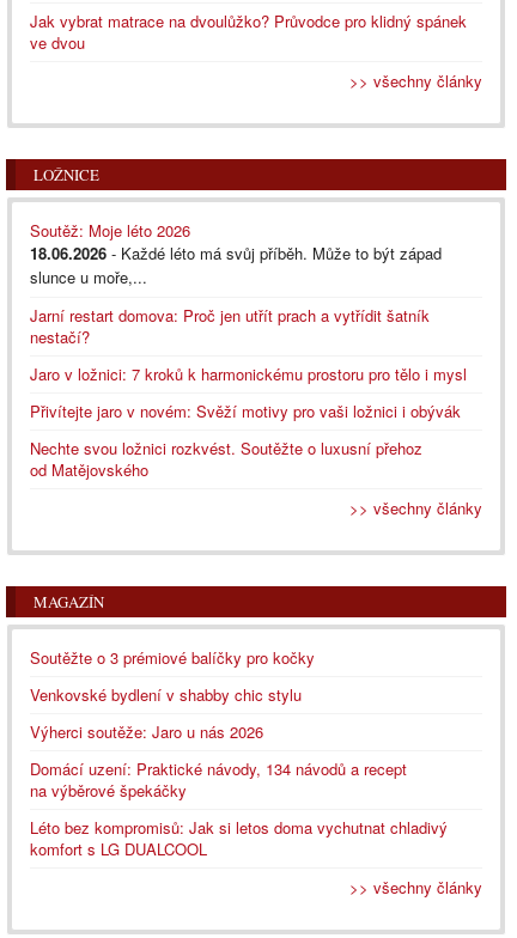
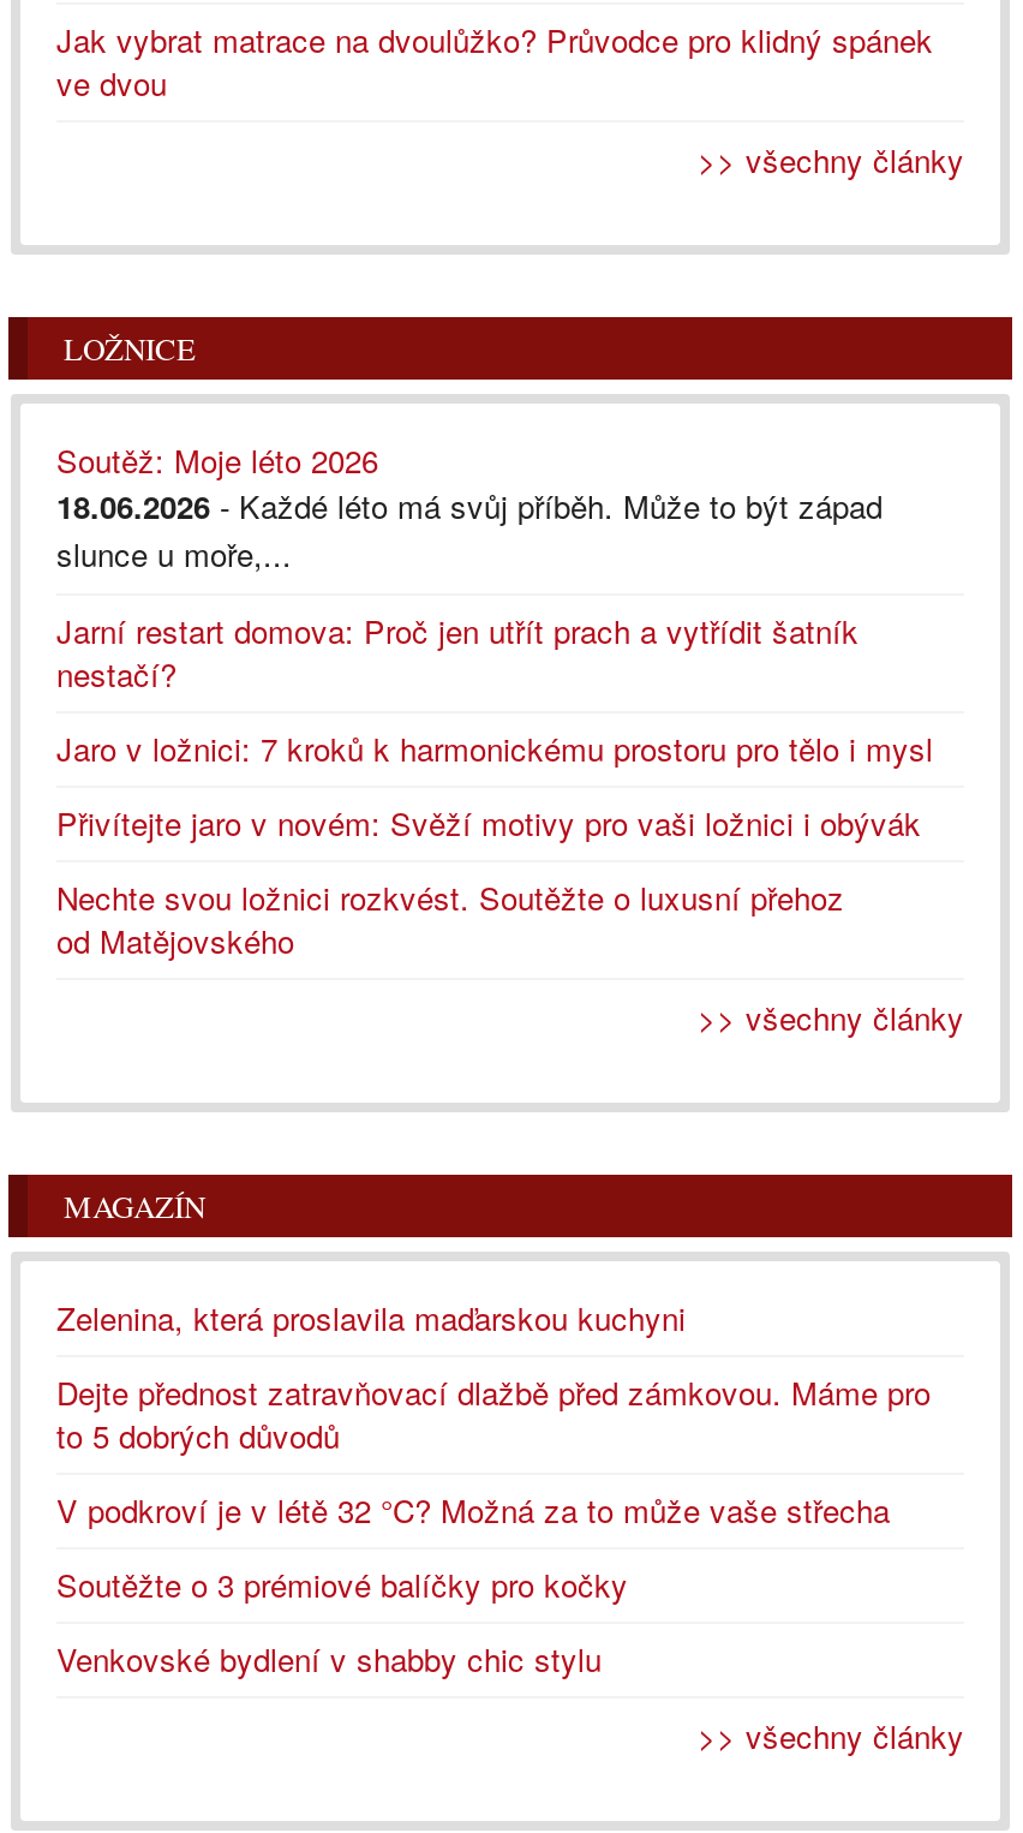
+ Zelenina, která proslavila maďarskou kuchyni
+ Dejte přednost zatravňovací dlažbě před zámkovou. Máme pro
+ to 5 dobrých důvodů
+ V podkroví je v létě 32 °C? Možná za to může vaše střecha

moved down: Soutěžte o 3 prémiové balíčky pro kočky | Venkovské bydlení v shabby chic stylu

- Výherci soutěže: Jaro u nás 2026
- Domácí uzení: Praktické návody, 134 návodů a recept
- na výběrové špekáčky
- Léto bez kompromisů: Jak si letos doma vychutnat chladivý
- komfort s LG DUALCOOL
